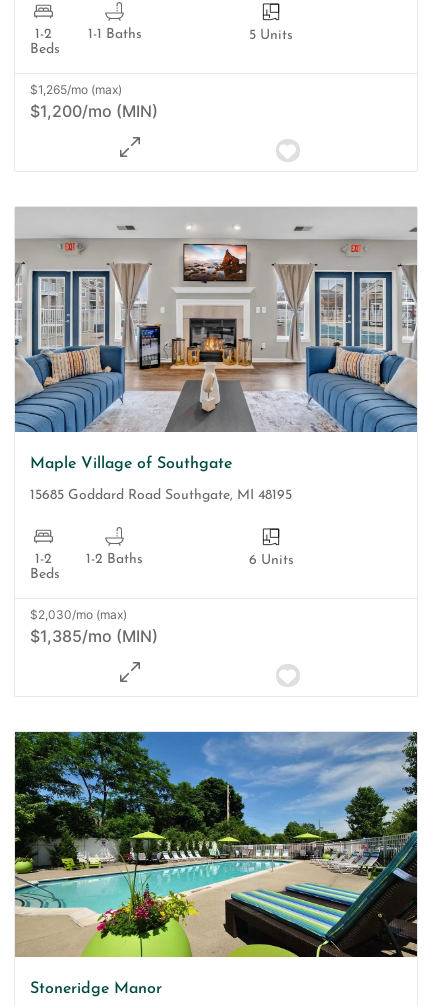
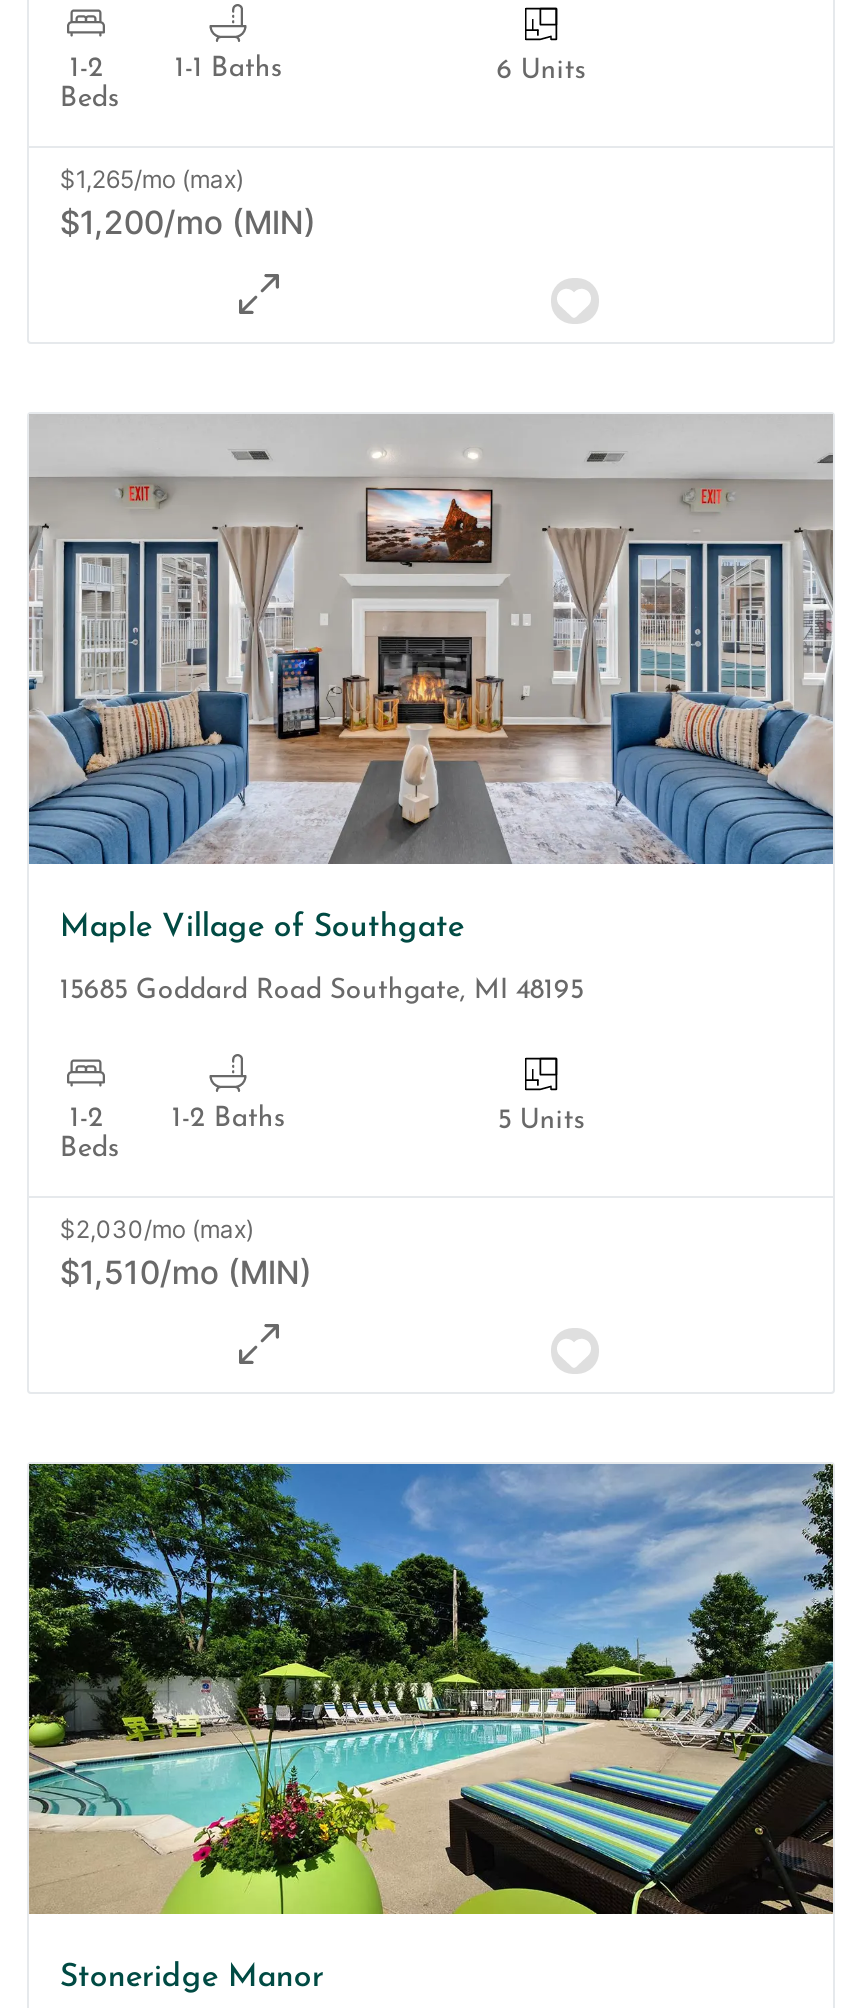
- 5 Units
+ 6 Units

- 6 Units
+ 5 Units

- $1,385/mo (MIN)
+ $1,510/mo (MIN)
